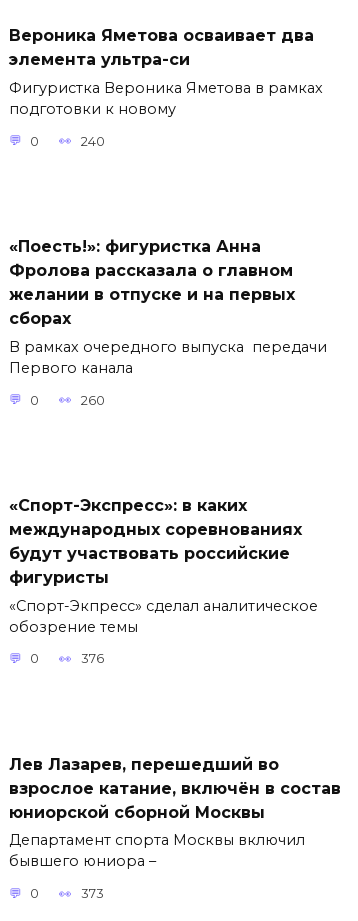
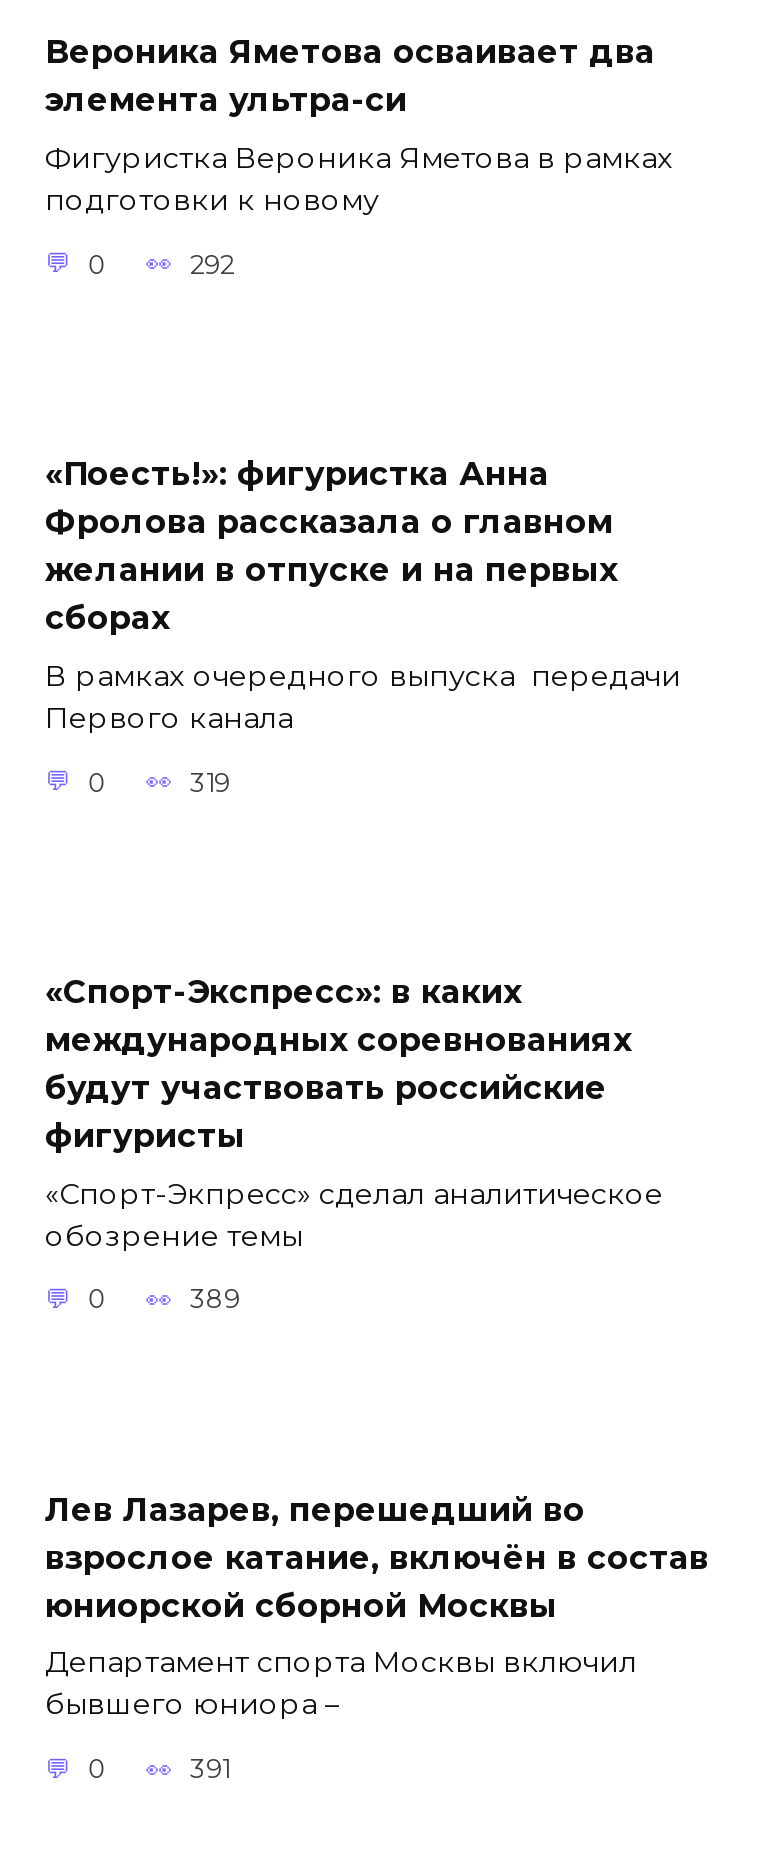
- 240
+ 292

- 260
+ 319

- 376
+ 389

- 373
+ 391
